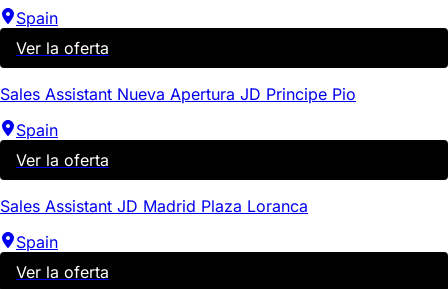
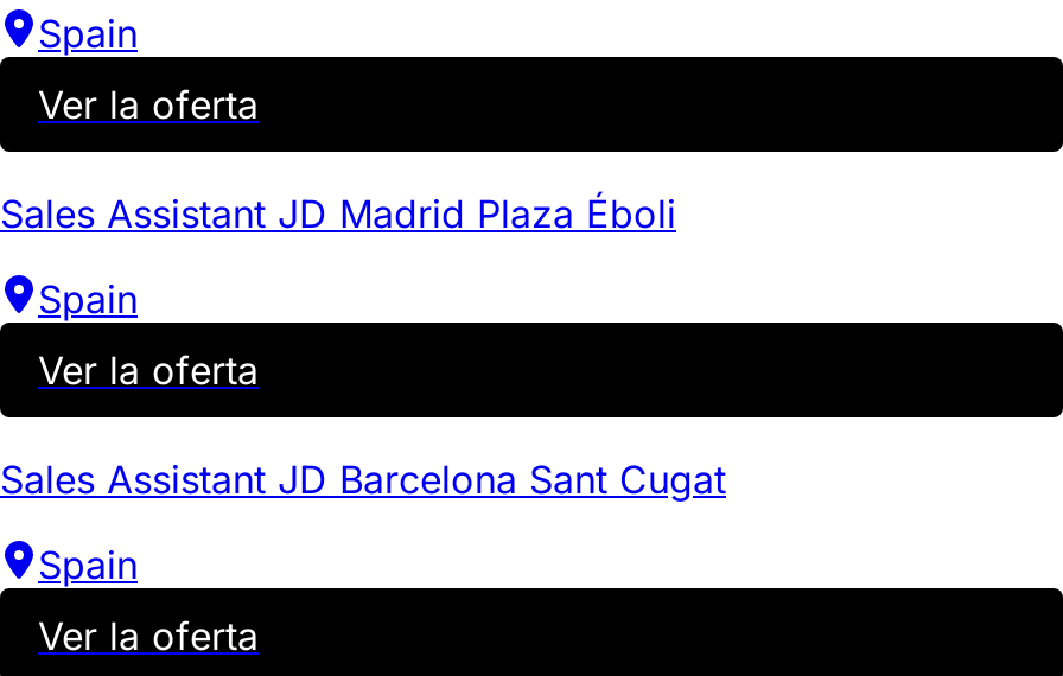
- Sales Assistant Nueva Apertura JD Principe Pio
+ Sales Assistant JD Madrid Plaza Éboli

- Sales Assistant JD Madrid Plaza Loranca
+ Sales Assistant JD Barcelona Sant Cugat
